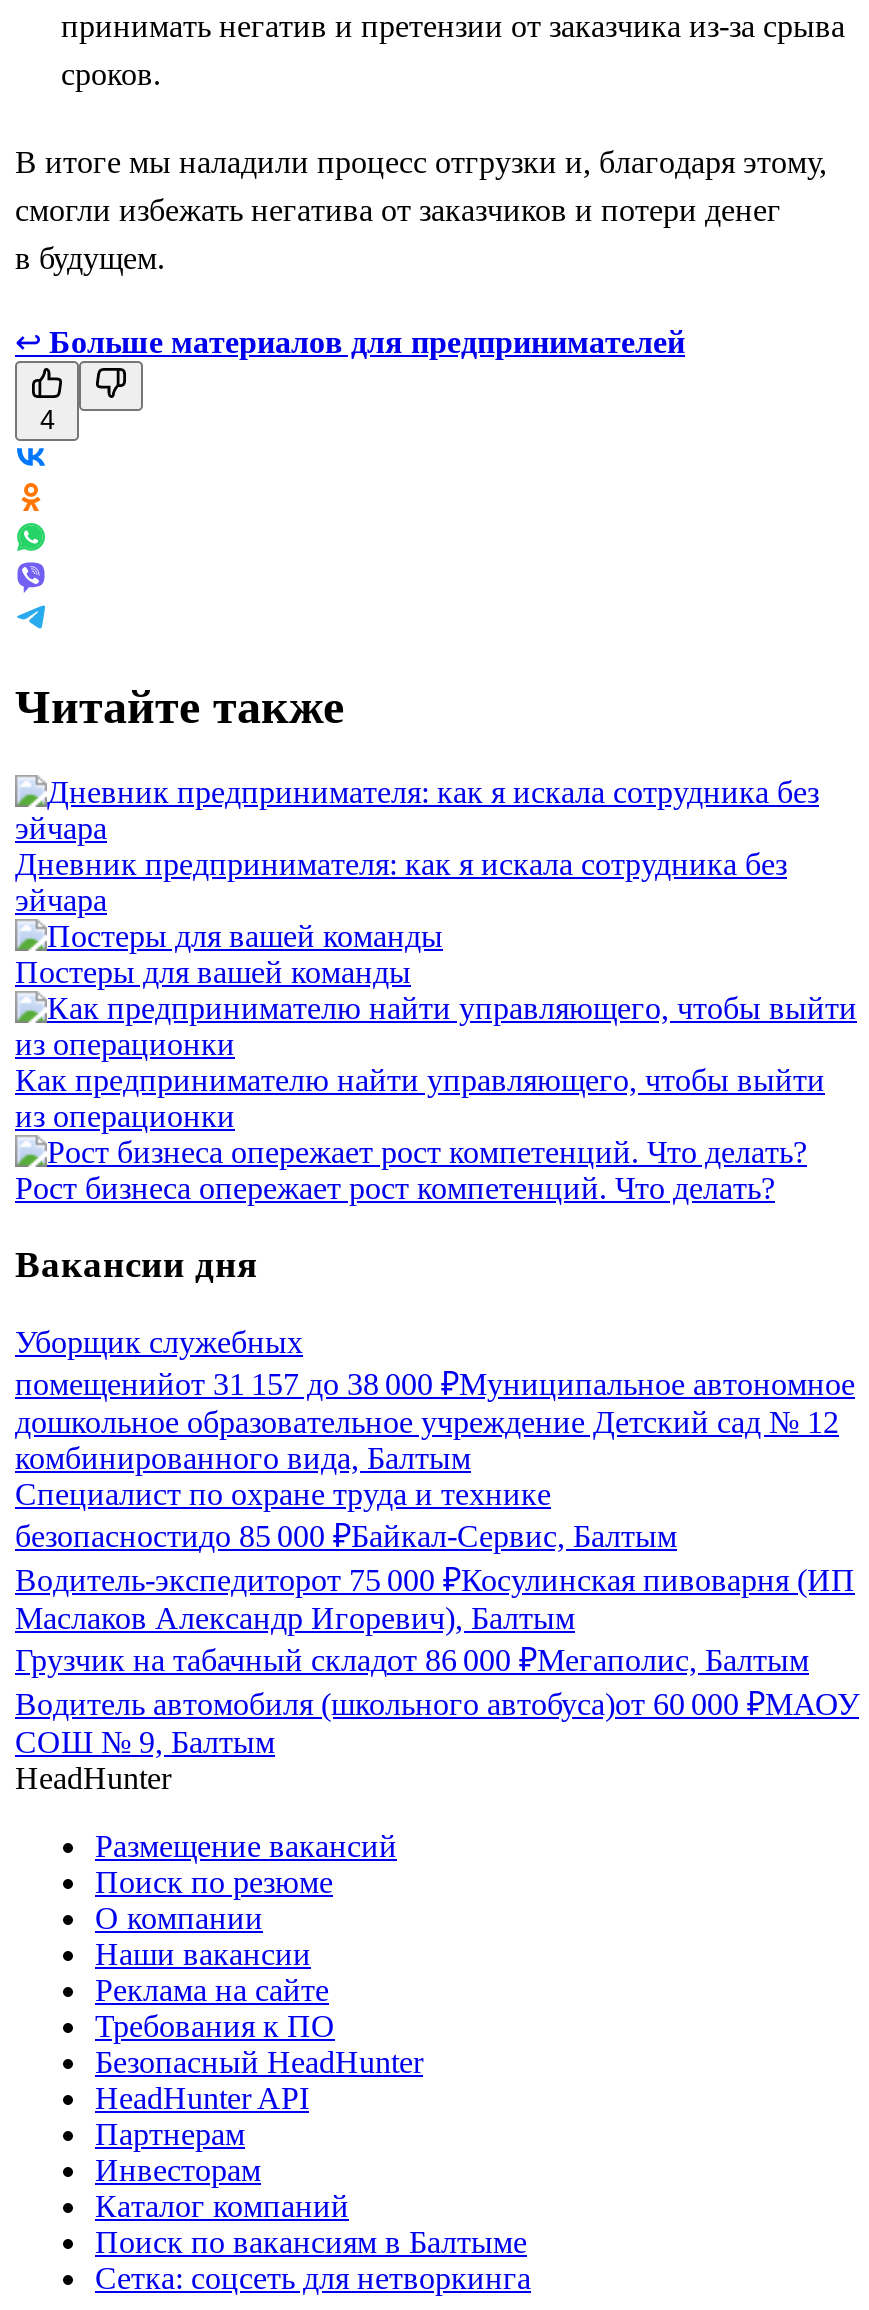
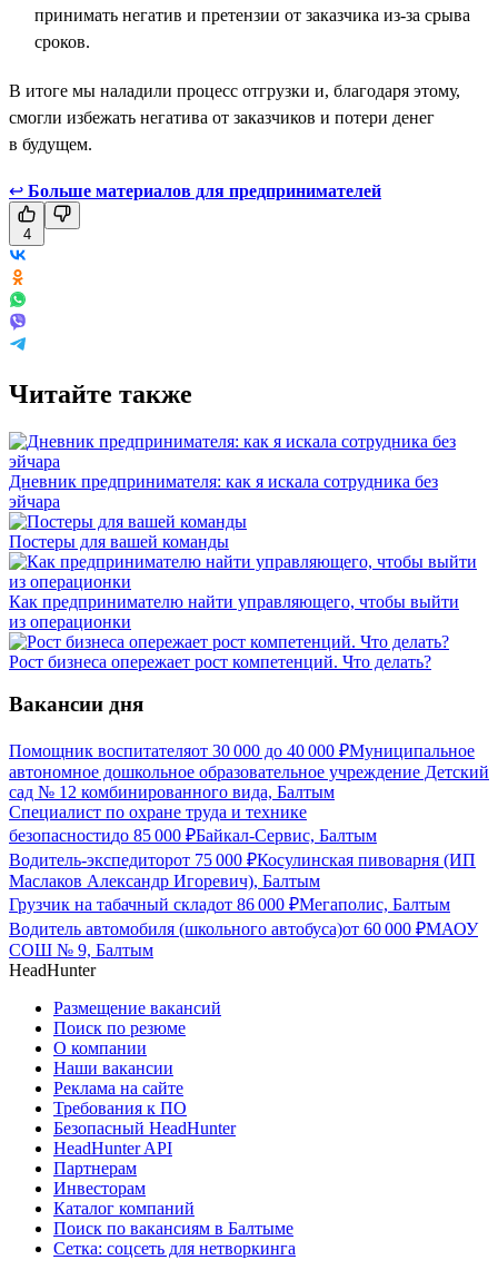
- Уборщик служебных
- помещенийот 31 157 до 38 000 ₽Муниципальное автономное
- дошкольное образовательное учреждение Детский сад № 12
- комбинированного вида, Балтым
+ Помощник воспитателяот 30 000 до 40 000 ₽Муниципальное
+ автономное дошкольное образовательное учреждение Детский
+ сад № 12 комбинированного вида, Балтым
